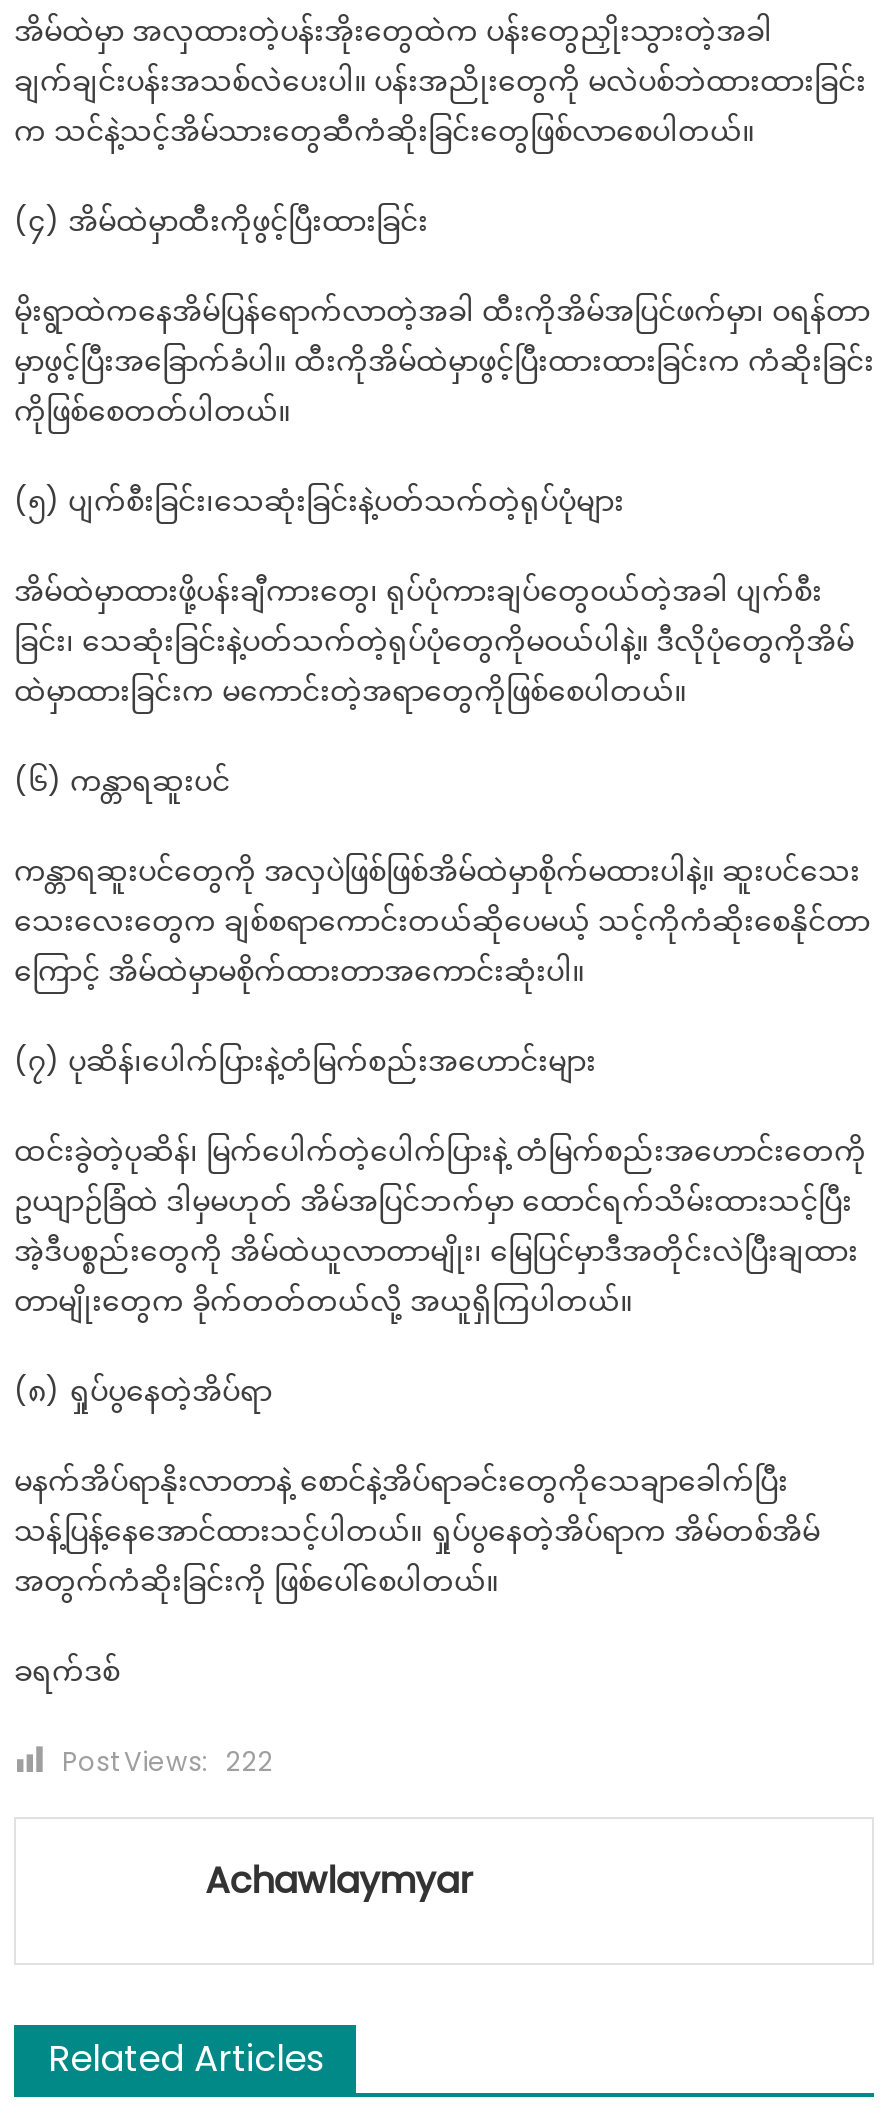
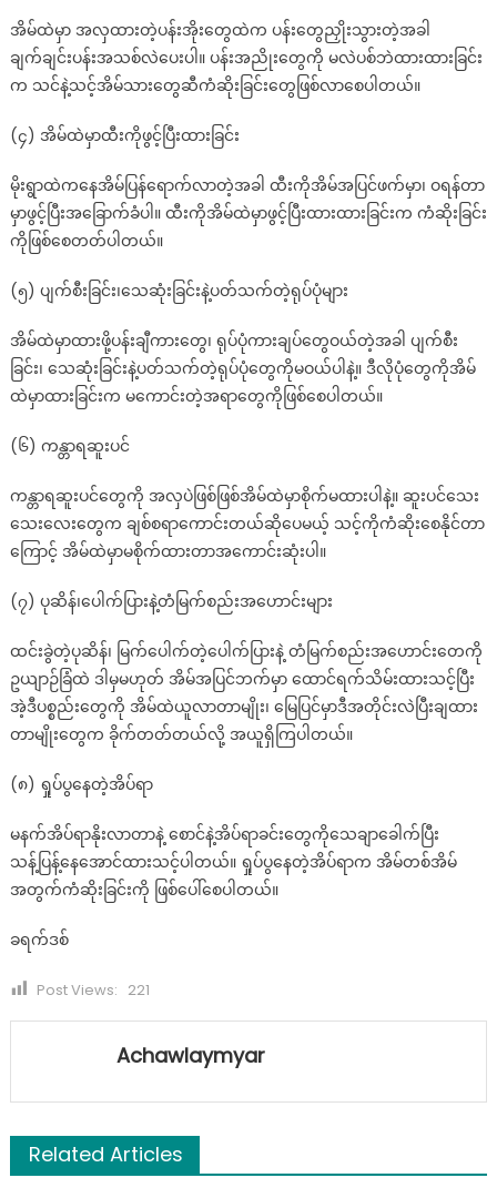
- Post Views: 222
+ Post Views: 221
